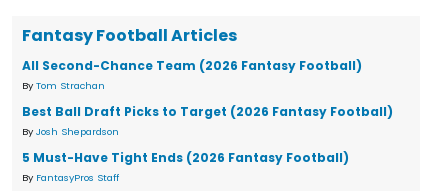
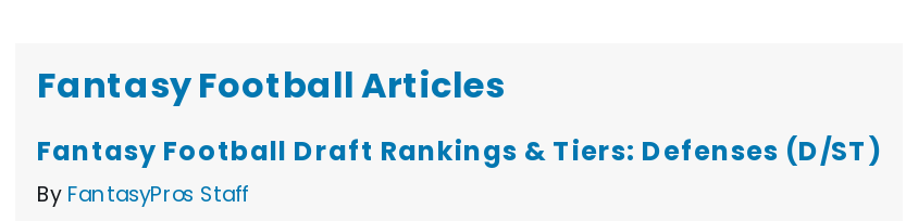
- All Second-Chance Team (2026 Fantasy Football)
- By Tom Strachan
- Best Ball Draft Picks to Target (2026 Fantasy Football)
- By Josh Shepardson
- 5 Must-Have Tight Ends (2026 Fantasy Football)
+ Fantasy Football Draft Rankings & Tiers: Defenses (D/ST)
